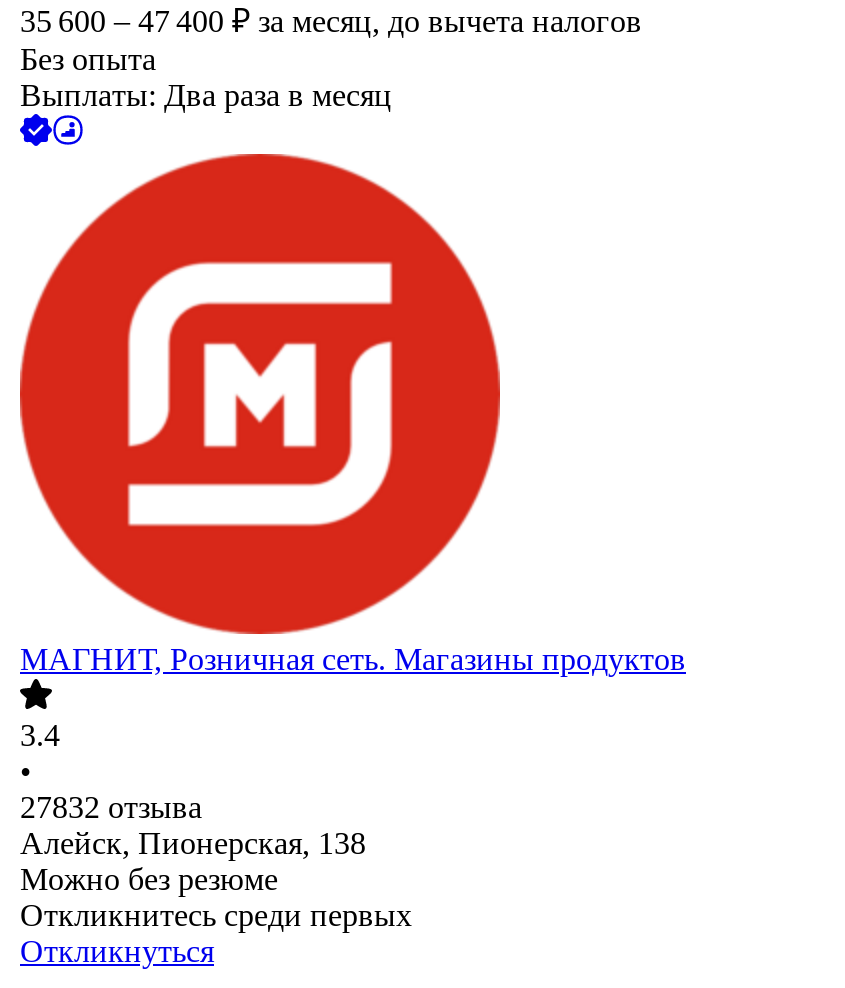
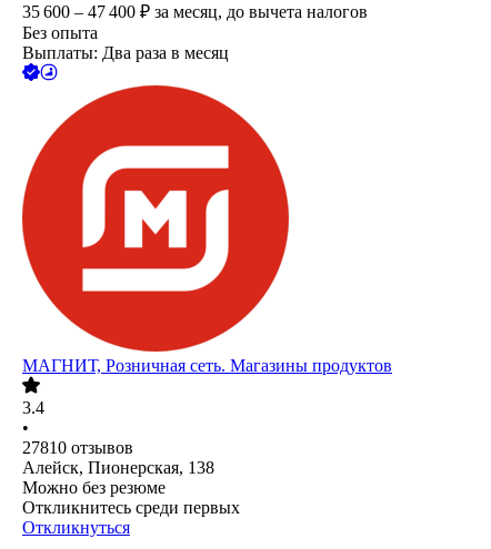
- 27832 отзыва
+ 27810 отзывов
